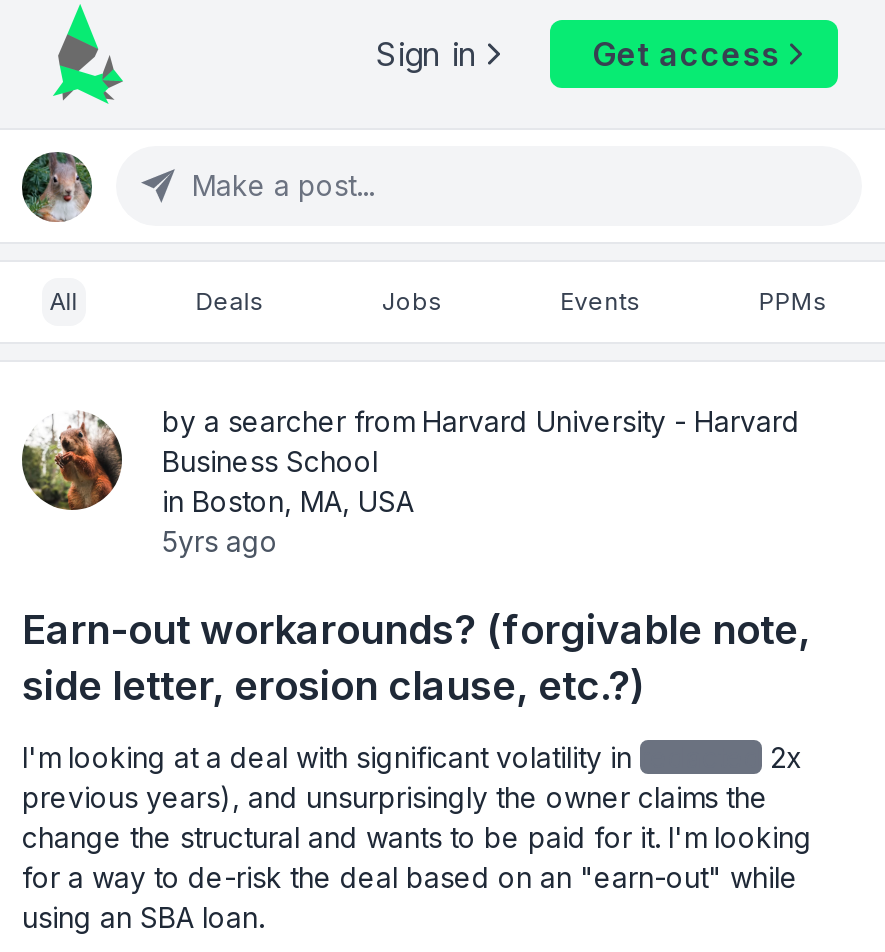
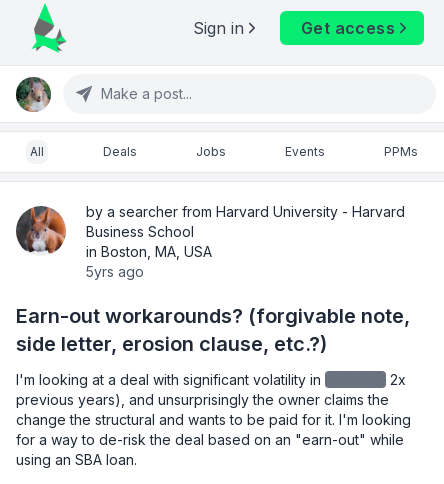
- [image]
+ [image]
